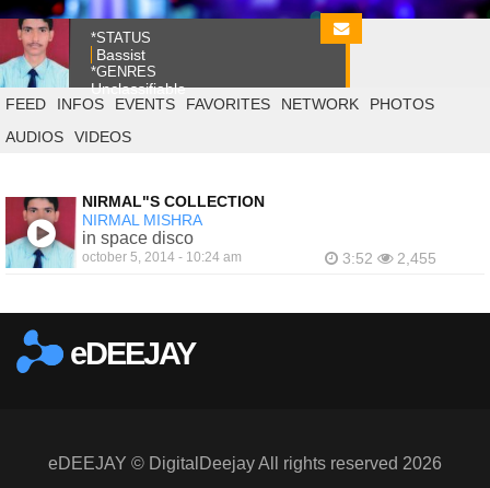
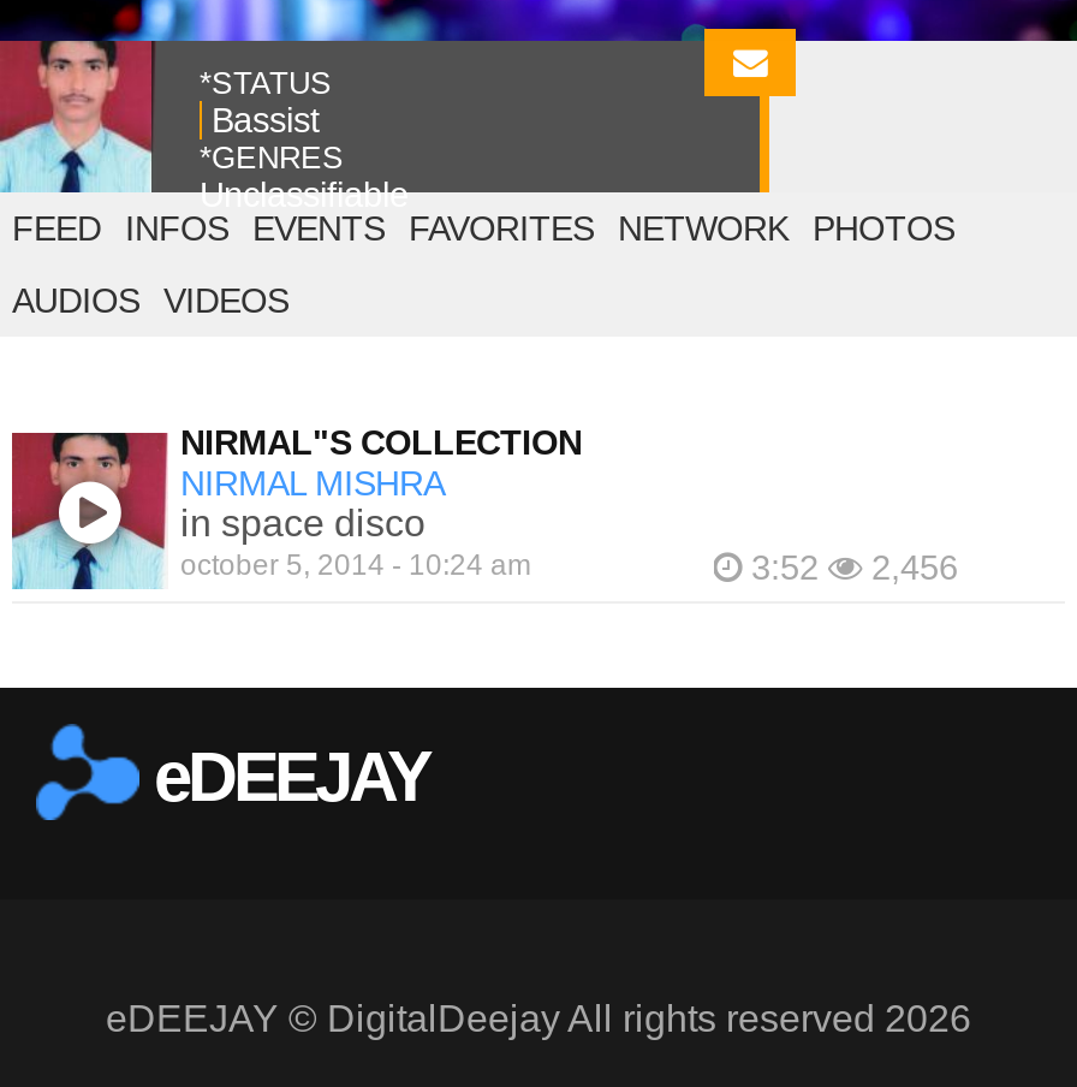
- 3:52 2,455
+ 3:52 2,456
